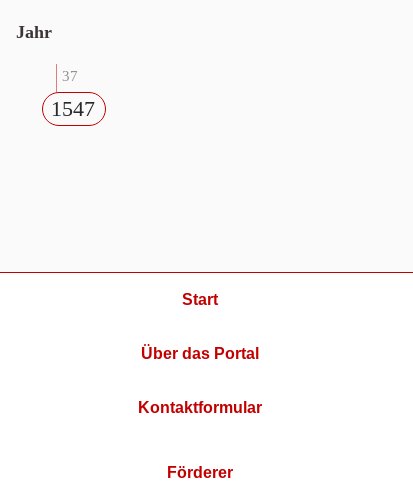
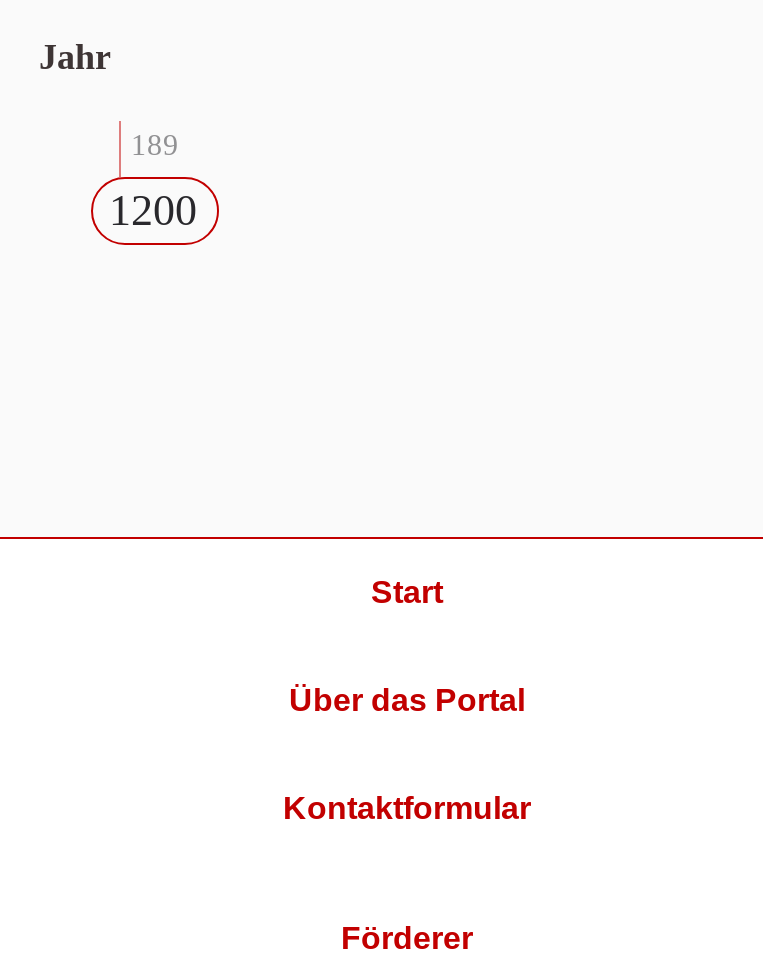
- 37
+ 189

- 1547
+ 1200
